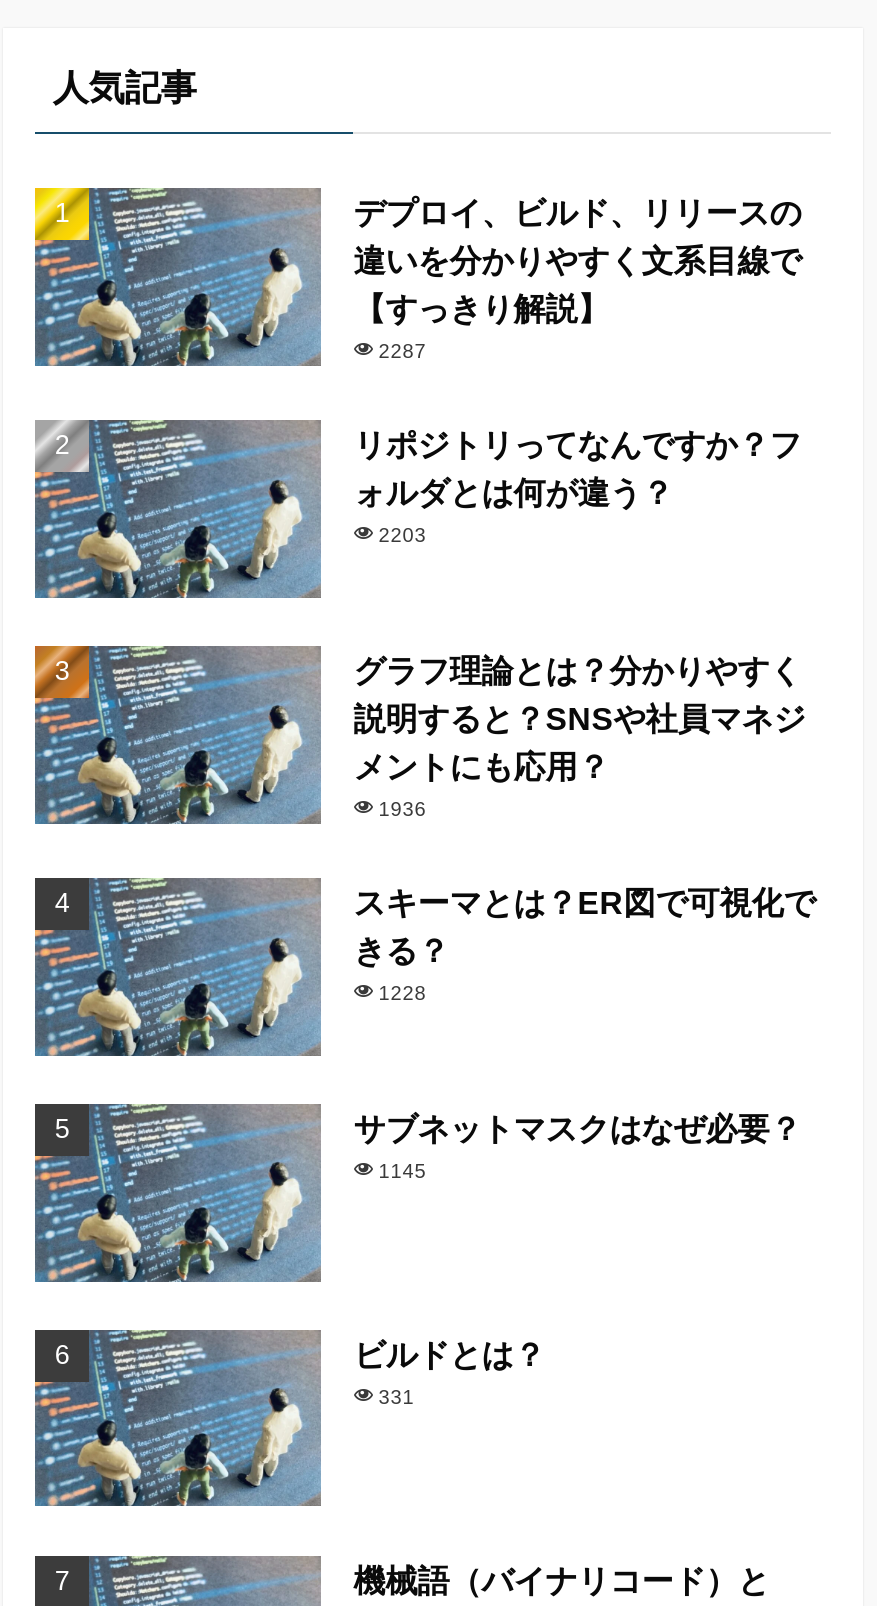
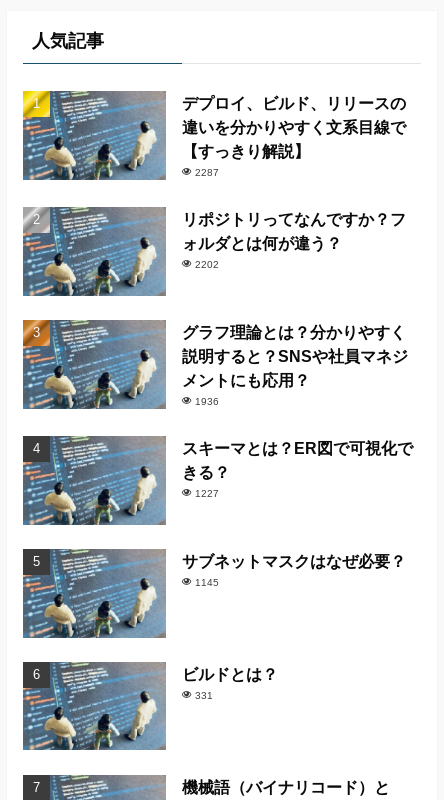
- 2203
+ 2202

- 1228
+ 1227
